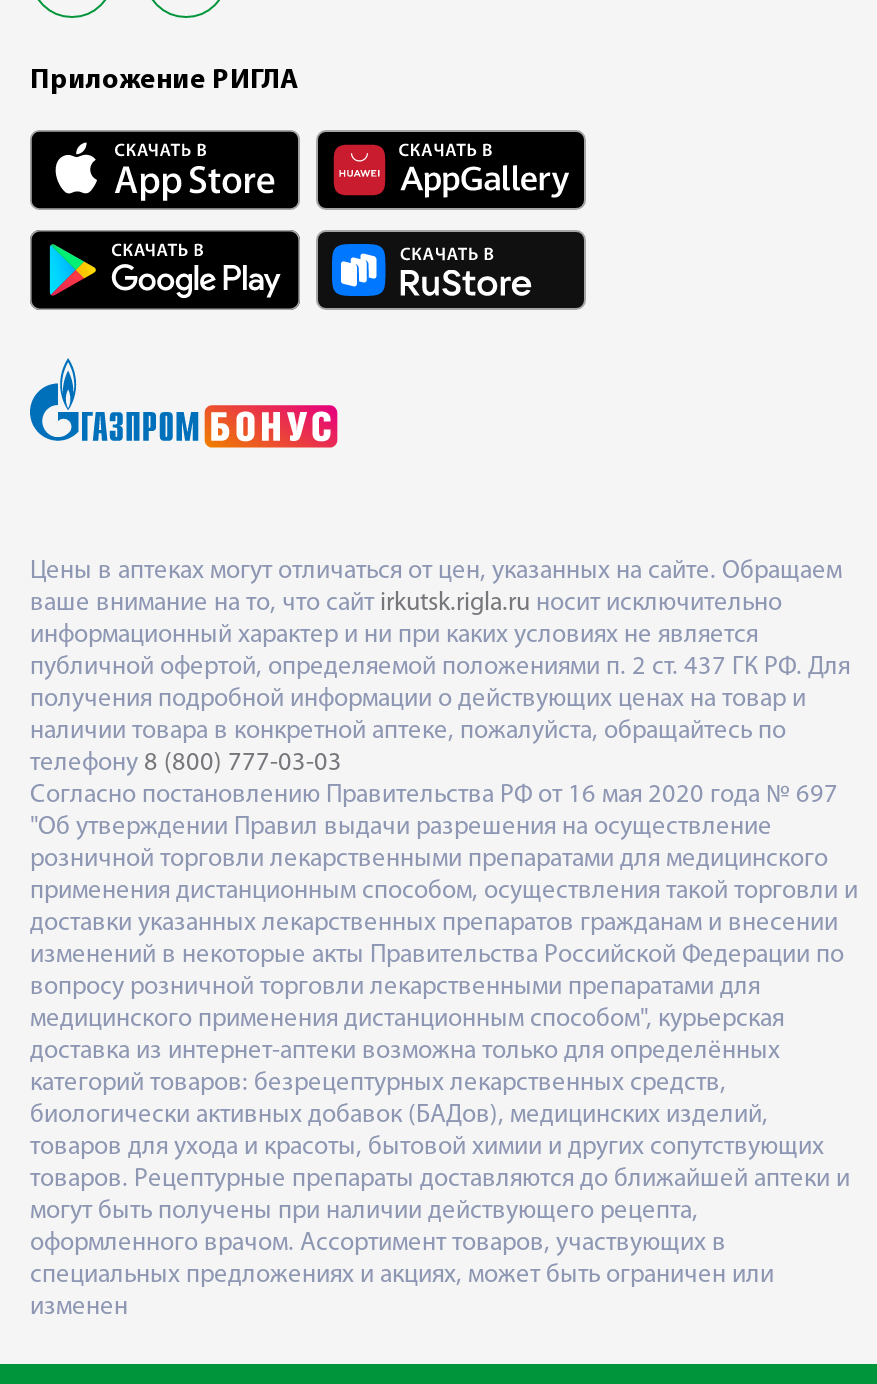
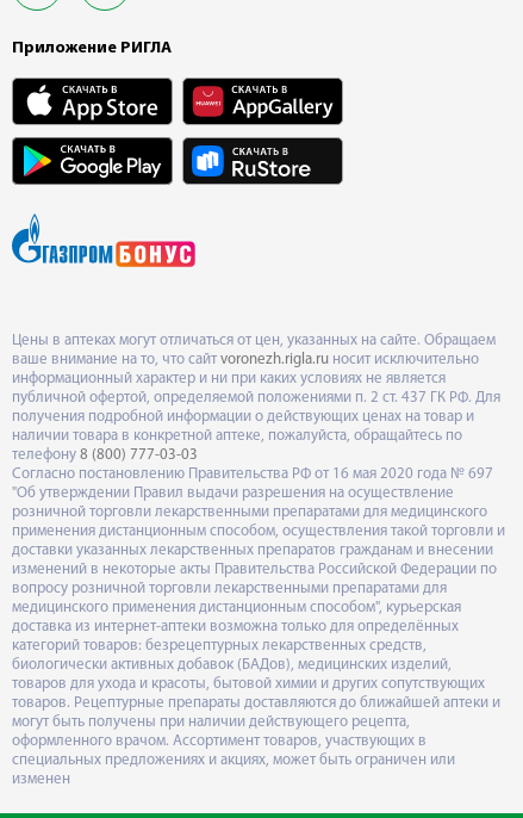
- ваше внимание на то, что сайт irkutsk.rigla.ru носит исключительно
+ ваше внимание на то, что сайт voronezh.rigla.ru носит исключительно
